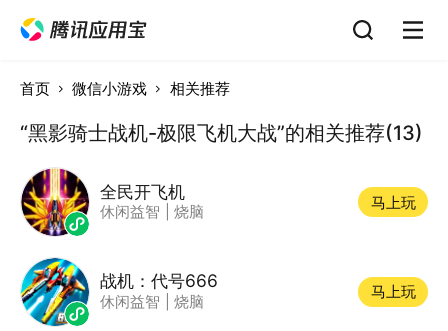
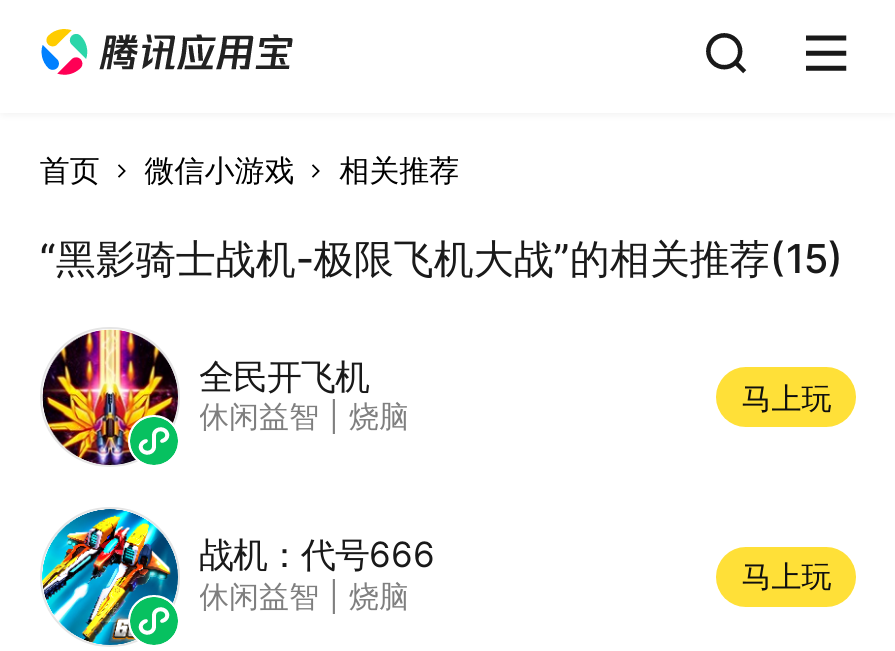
- “黑影骑士战机-极限飞机大战”的相关推荐(13)
+ “黑影骑士战机-极限飞机大战”的相关推荐(15)
